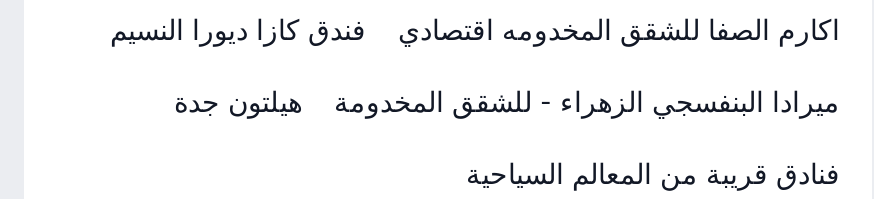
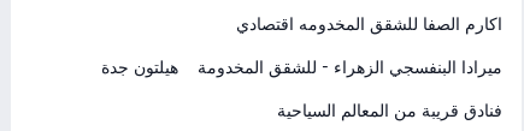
- فندق كازا ديورا النسيم
